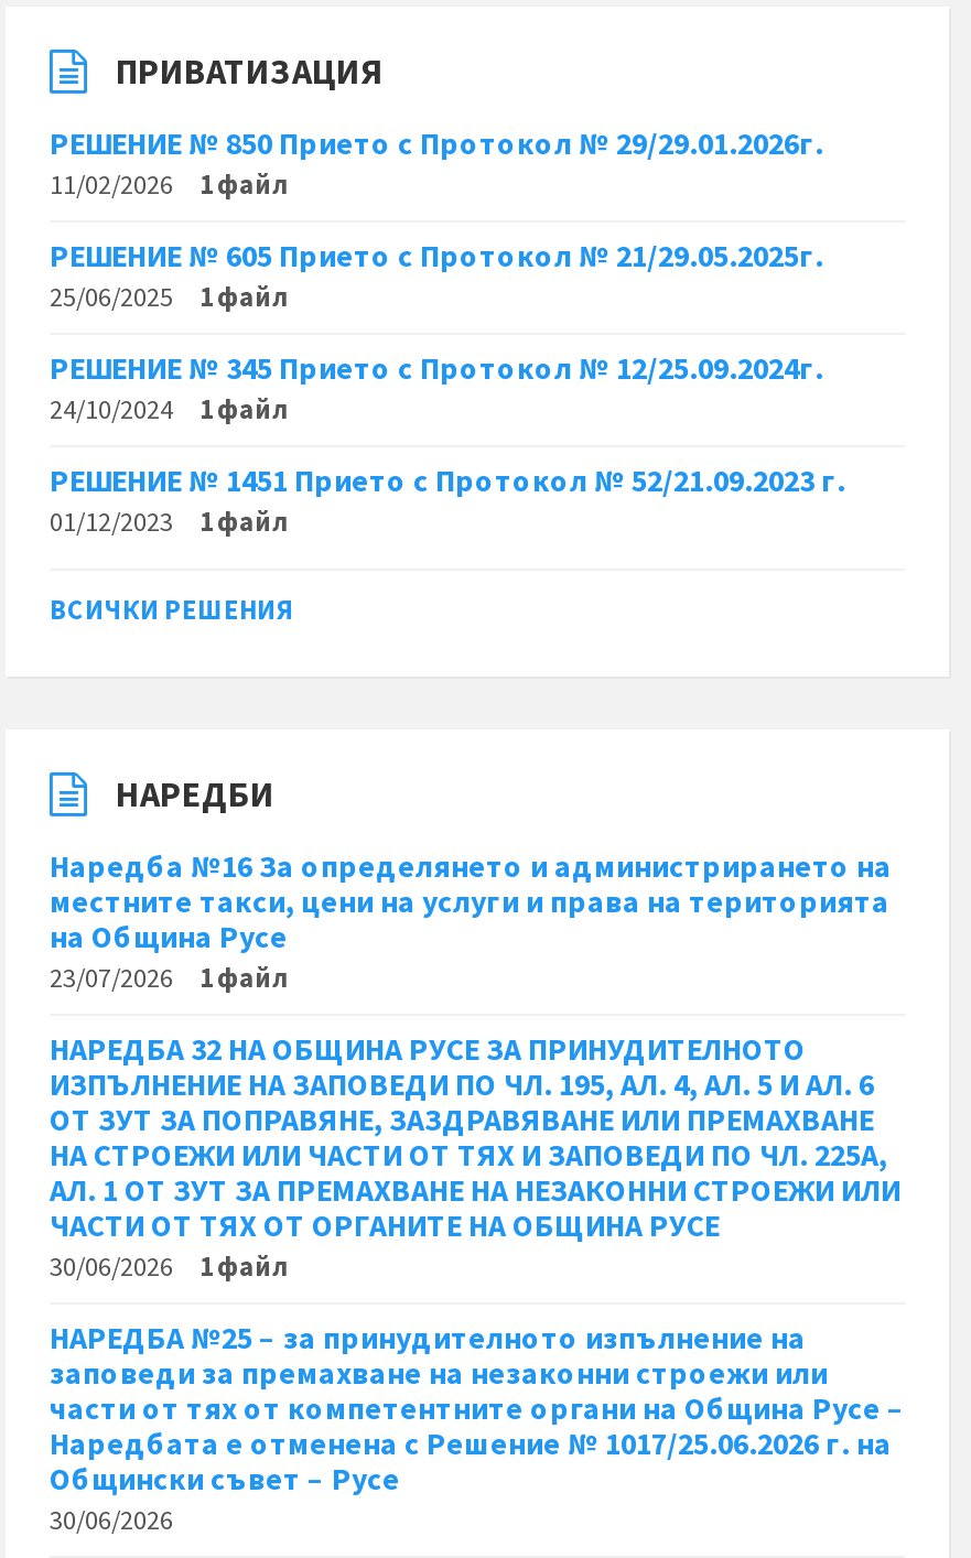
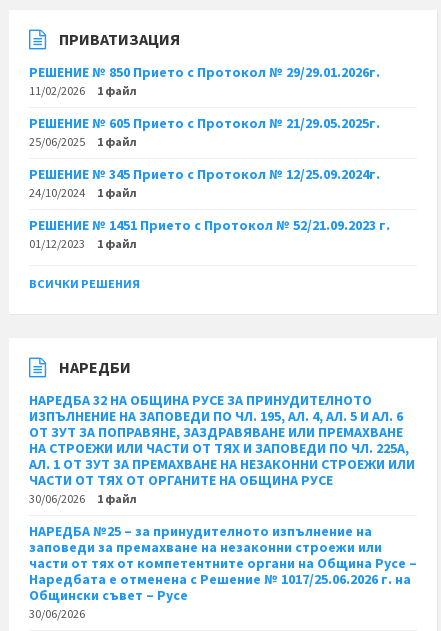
- Наредба №16 За определянето и администрирането на
- местните такси, цени на услуги и права на територията
- на Община Русе
- 23/07/2026
- 1 файл
